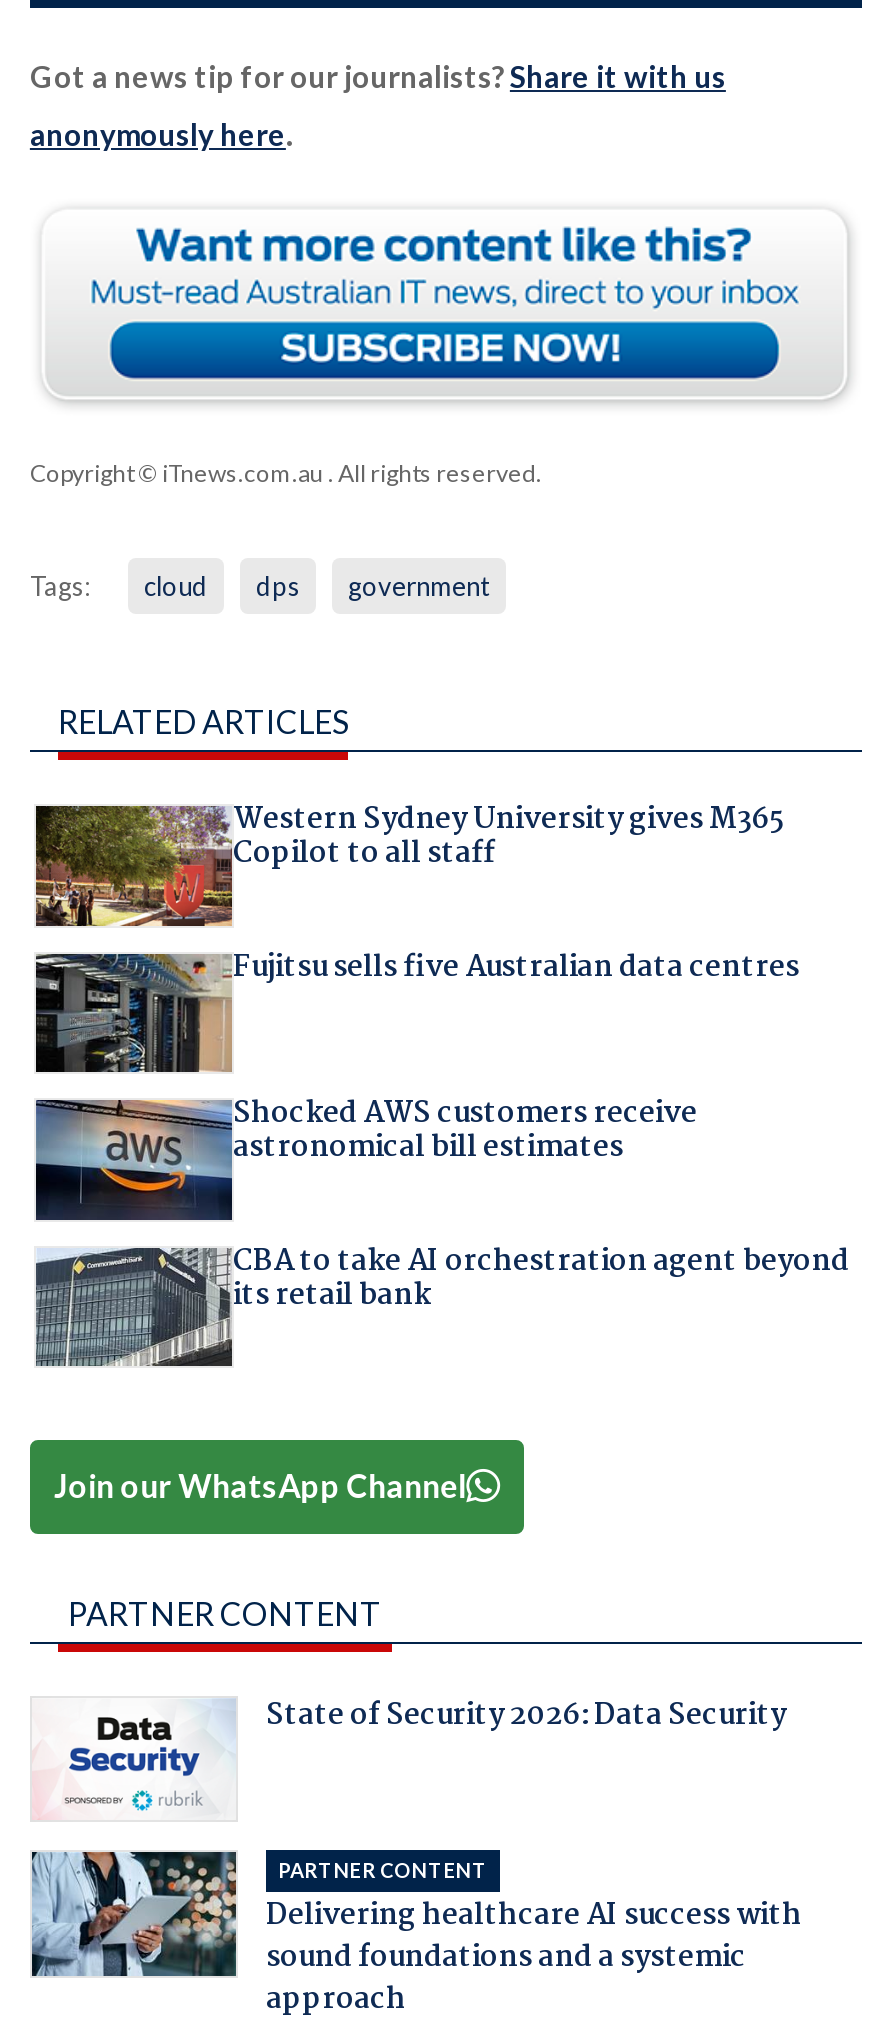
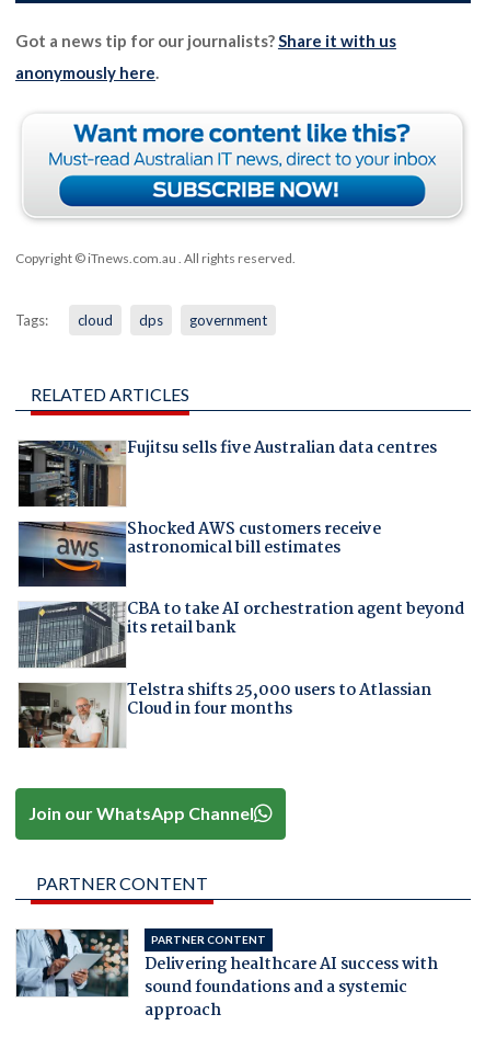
- [image]
- Western Sydney University gives M365
- Copilot to all staff

+ [image]
+ Telstra shifts 25,000 users to Atlassian
+ Cloud in four months

- [image]
- State of Security 2026: Data Security
